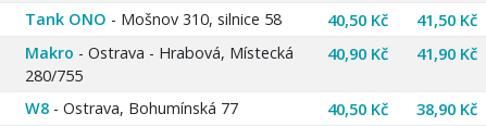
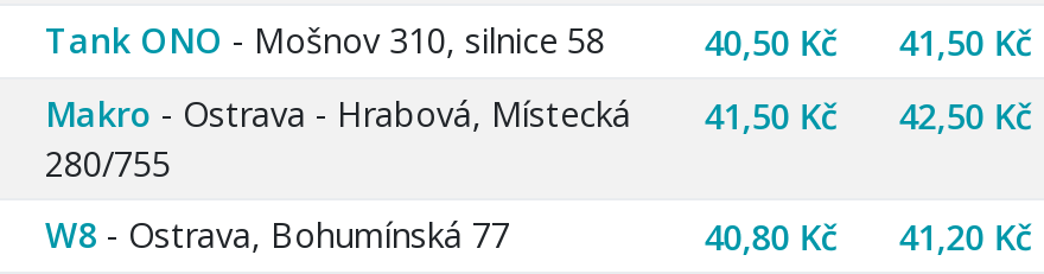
- 40,90 Kč
+ 41,50 Kč

- 41,90 Kč
+ 42,50 Kč

- 40,50 Kč
+ 40,80 Kč

- 38,90 Kč
+ 41,20 Kč
